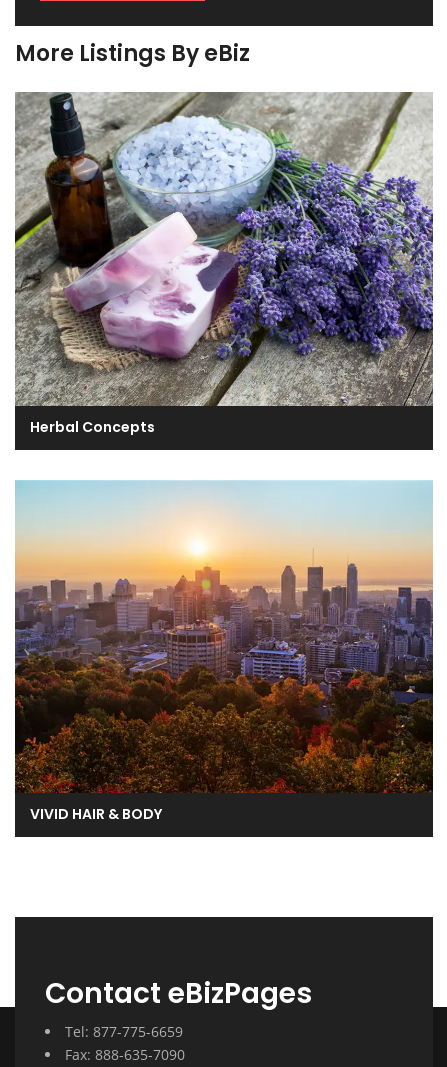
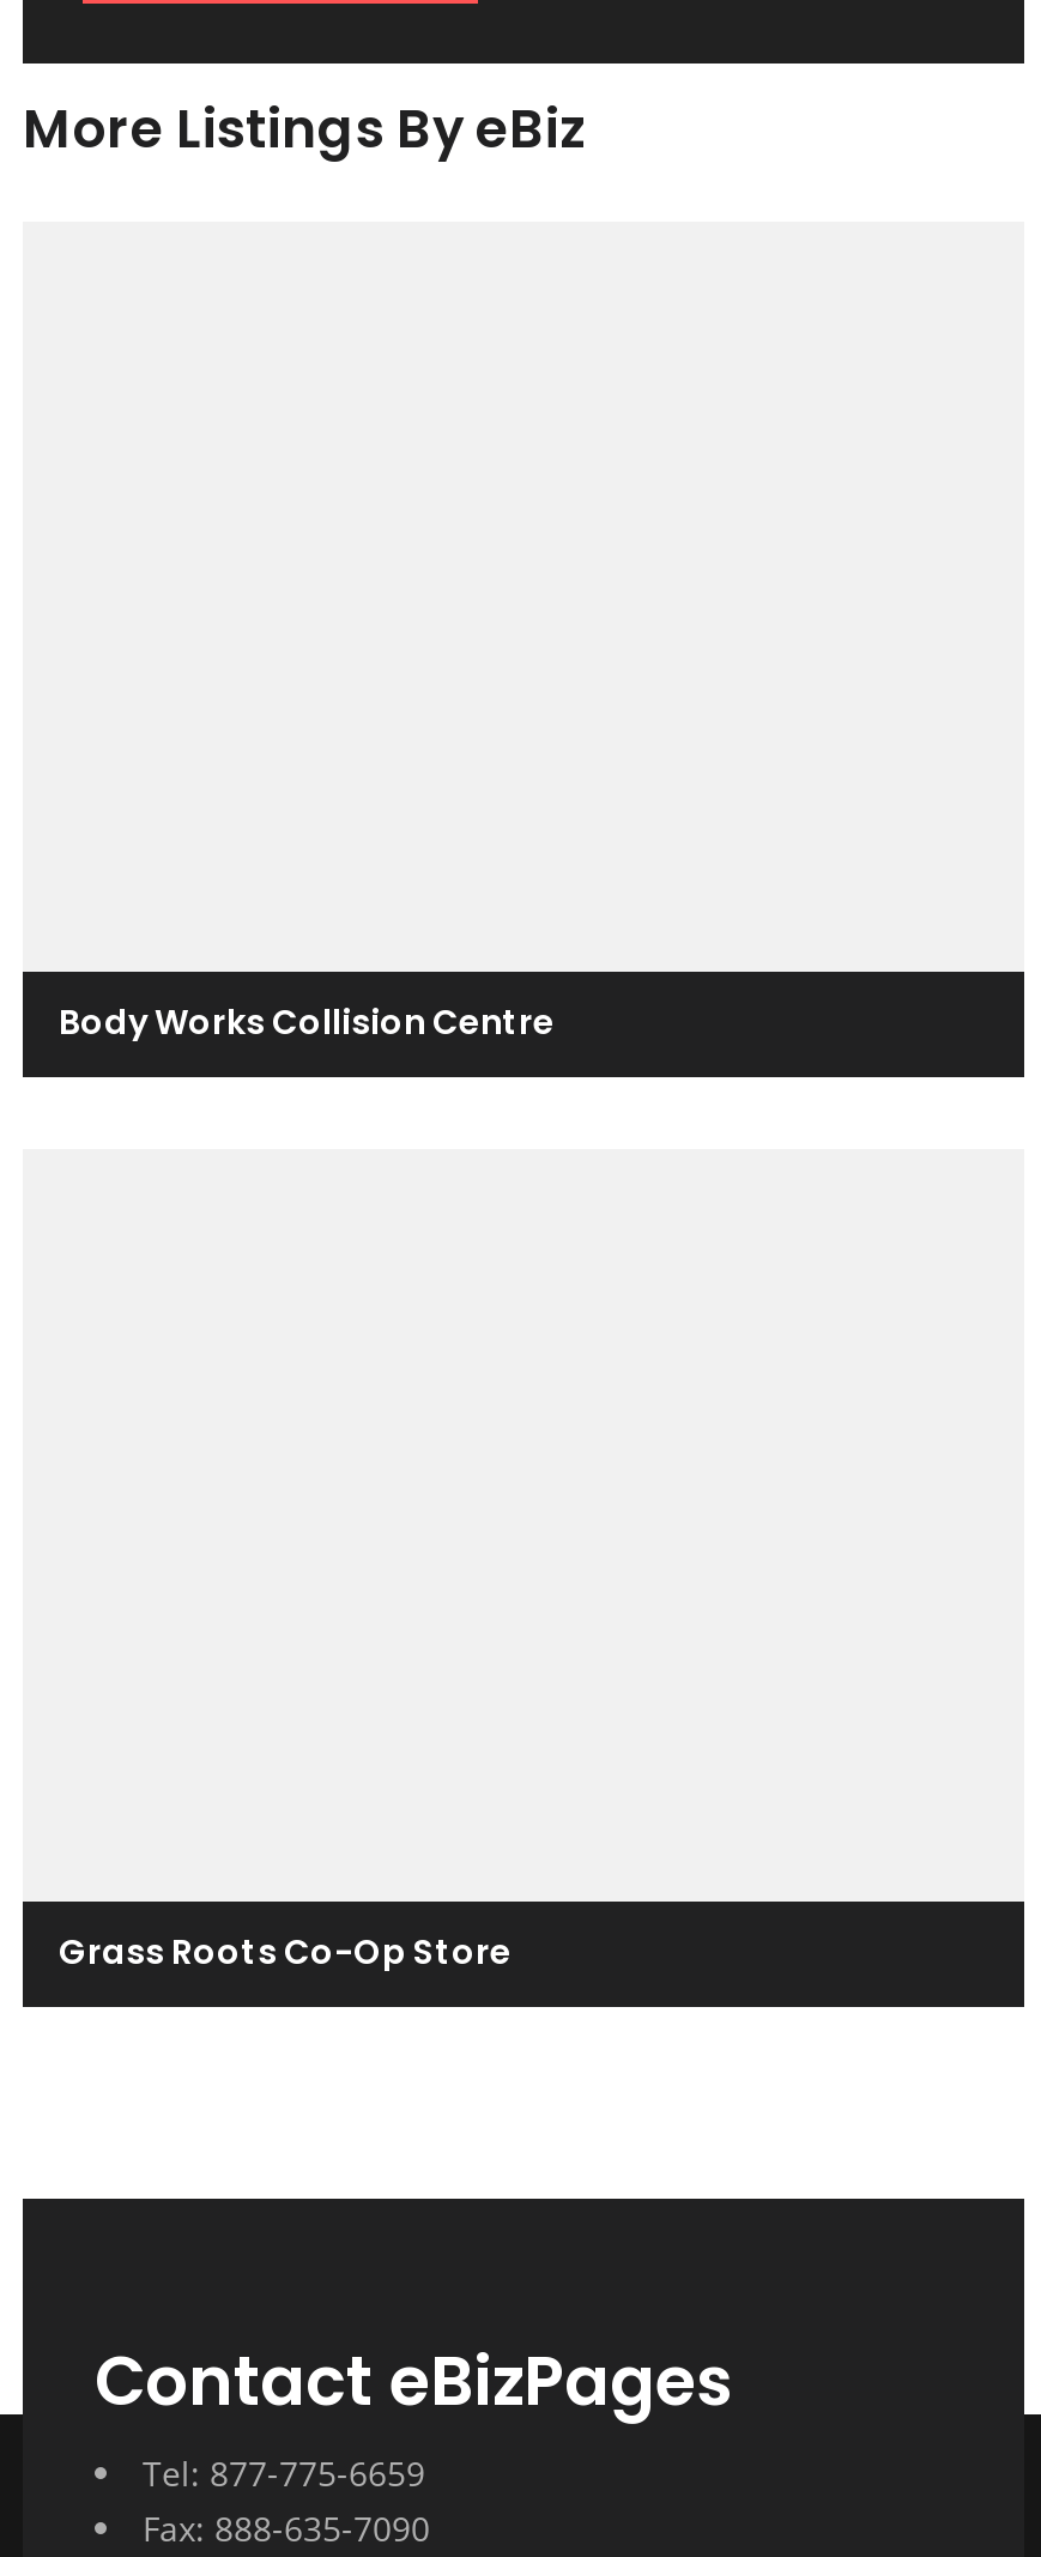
- [image]

- Herbal Concepts
+ Body Works Collision Centre

- [image]

- VIVID HAIR & BODY
+ Grass Roots Co-Op Store
